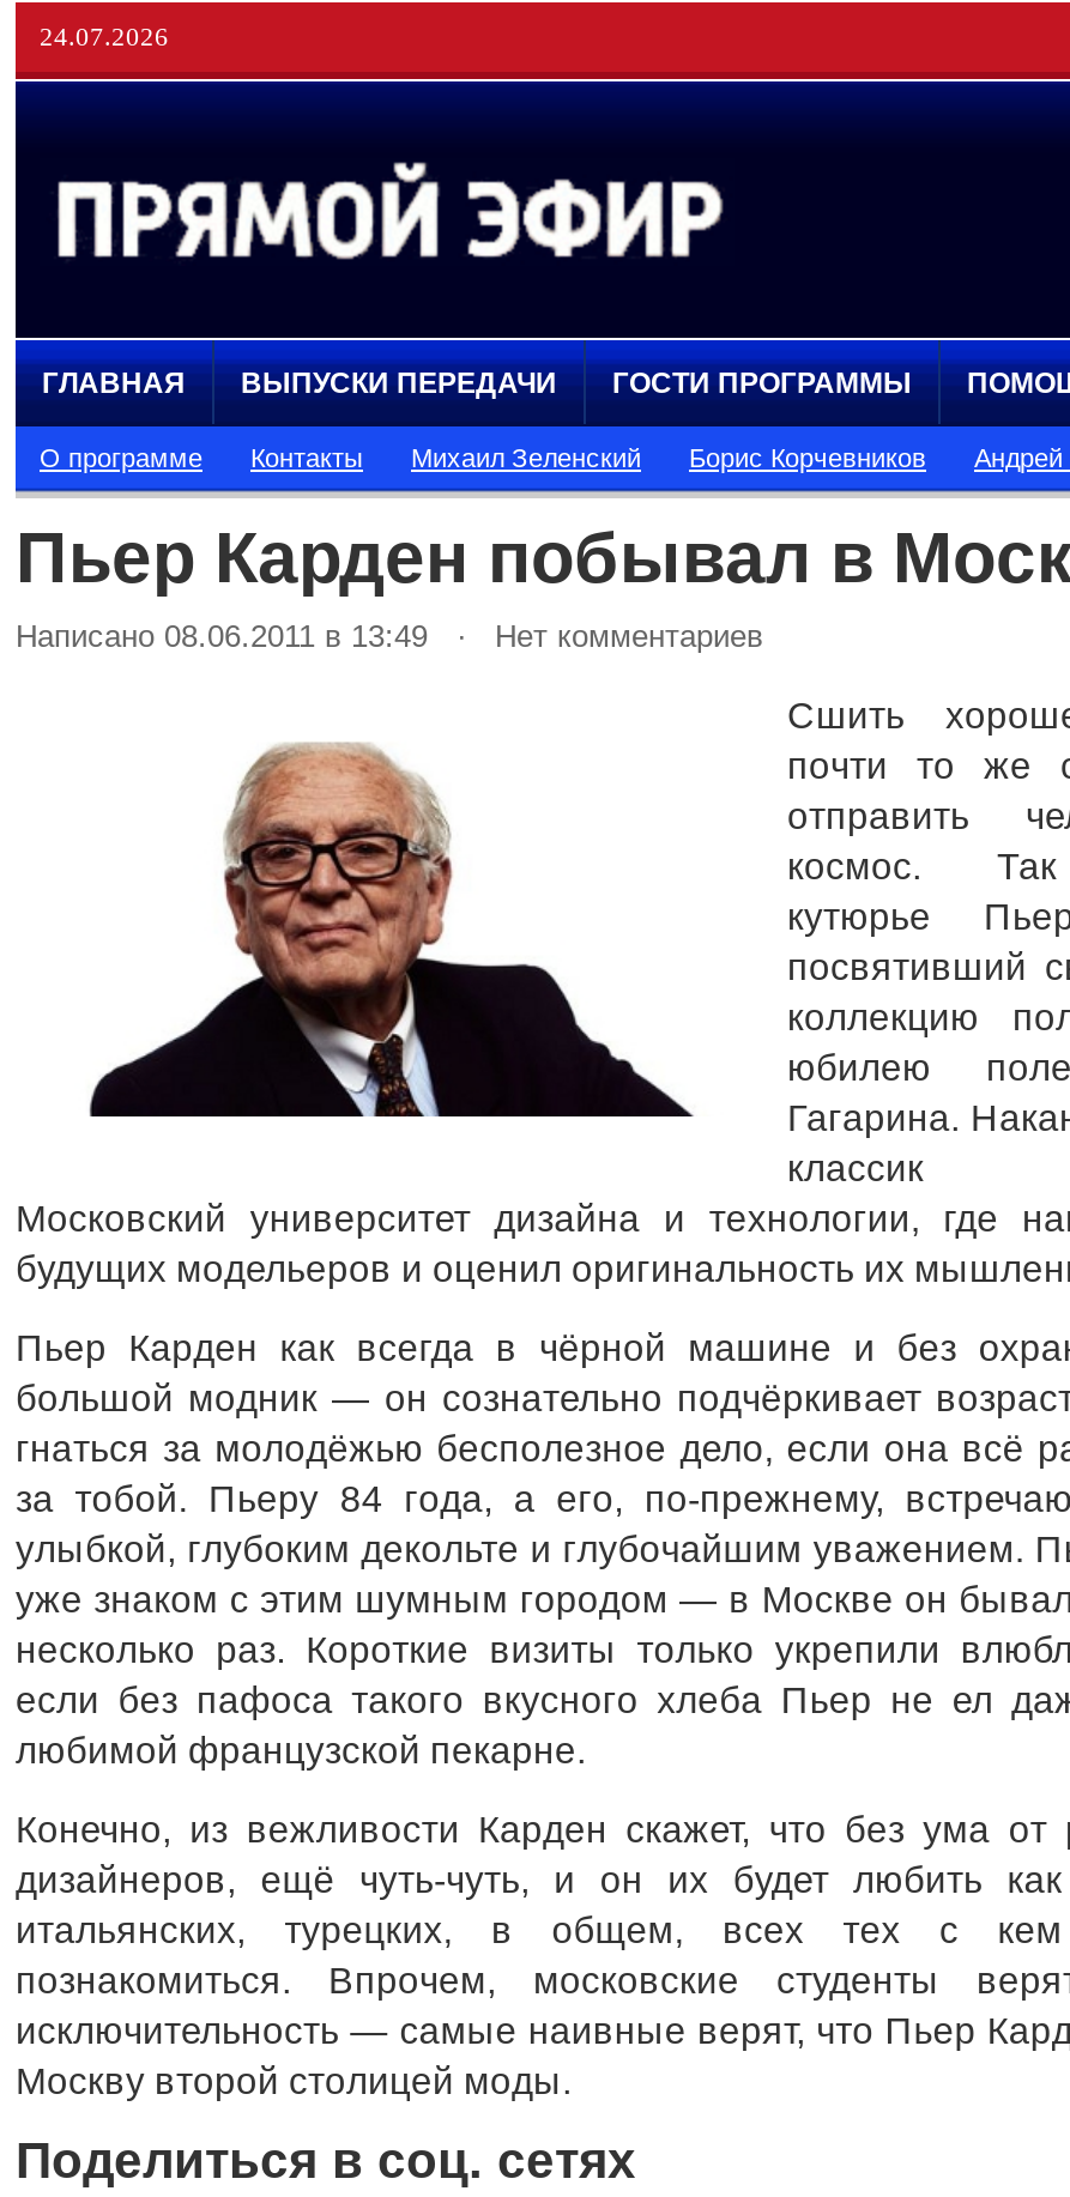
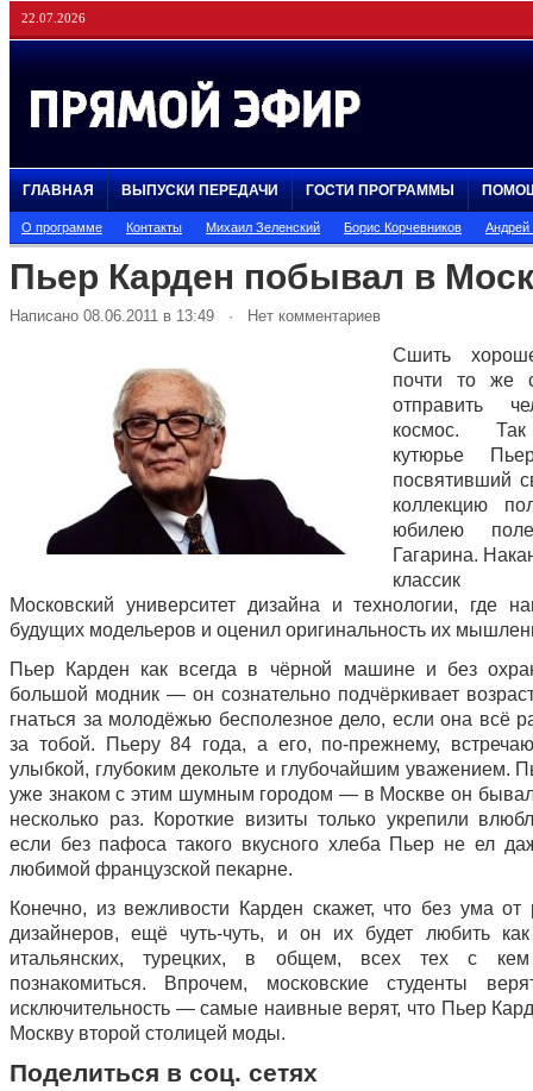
- 24.07.2026
+ 22.07.2026
